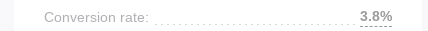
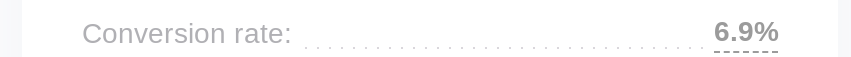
- 3.8%
+ 6.9%
